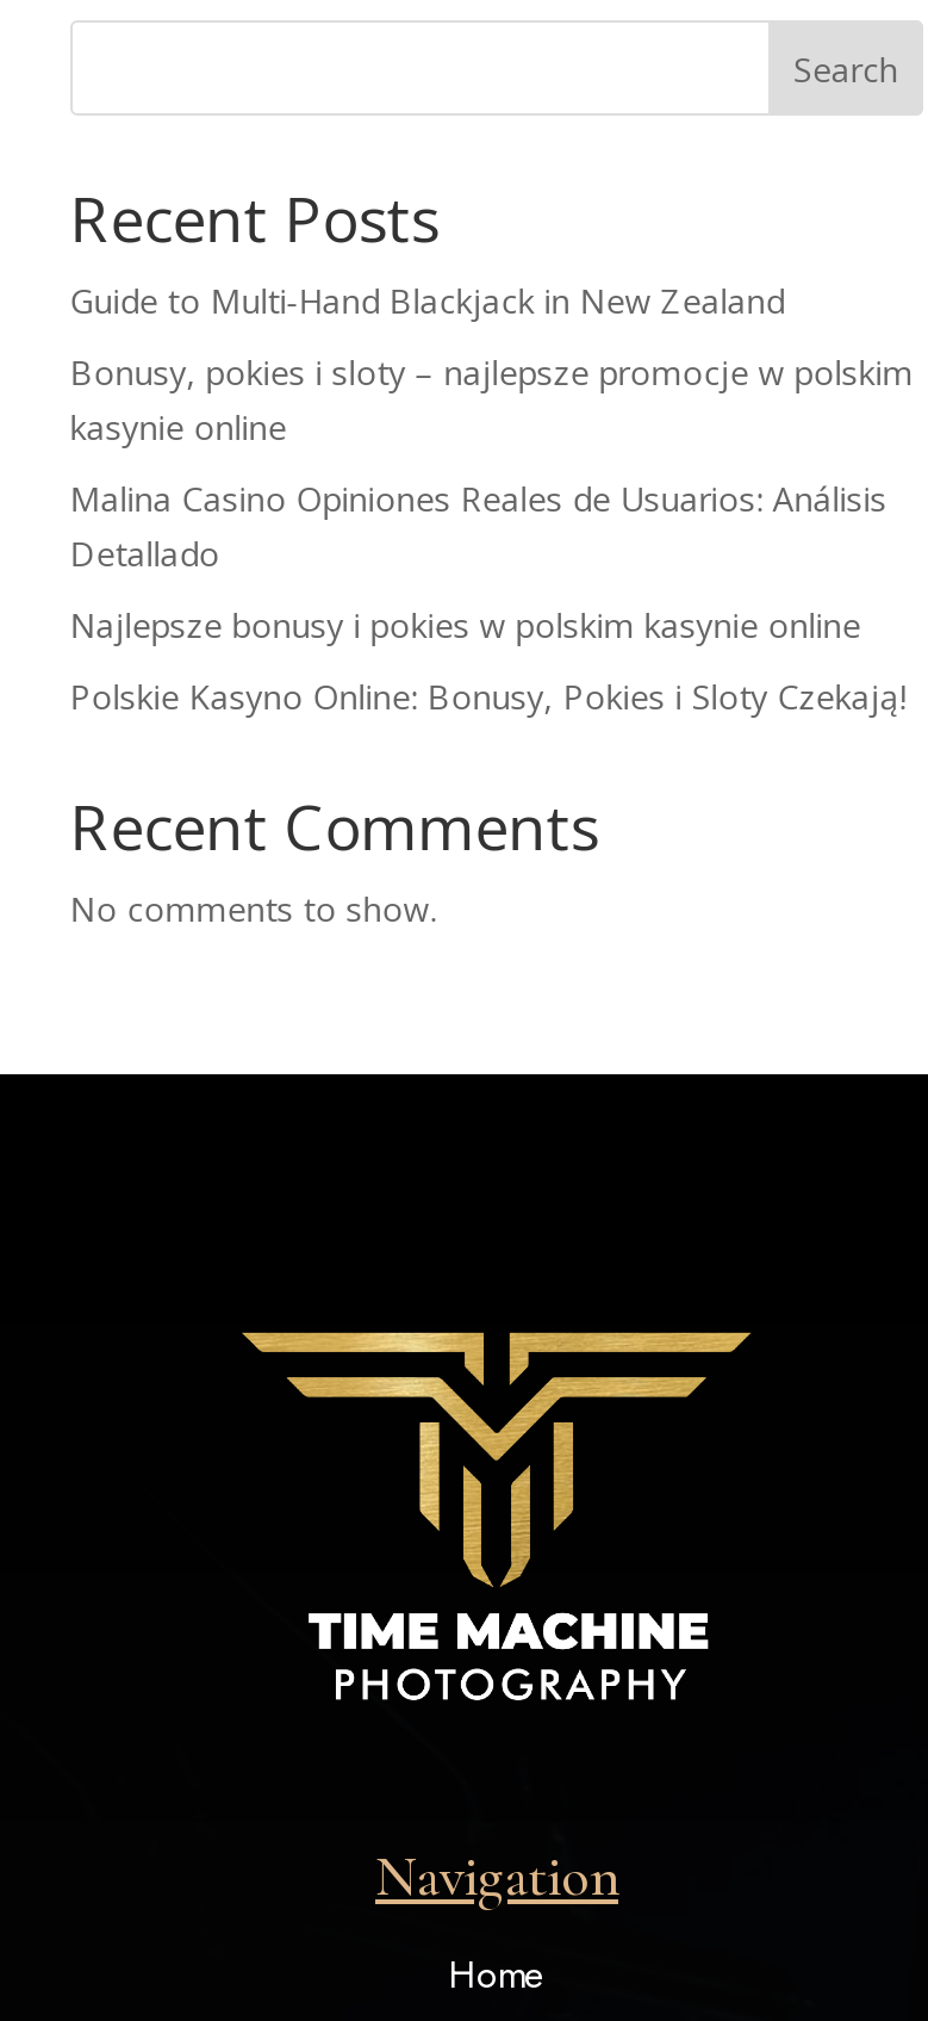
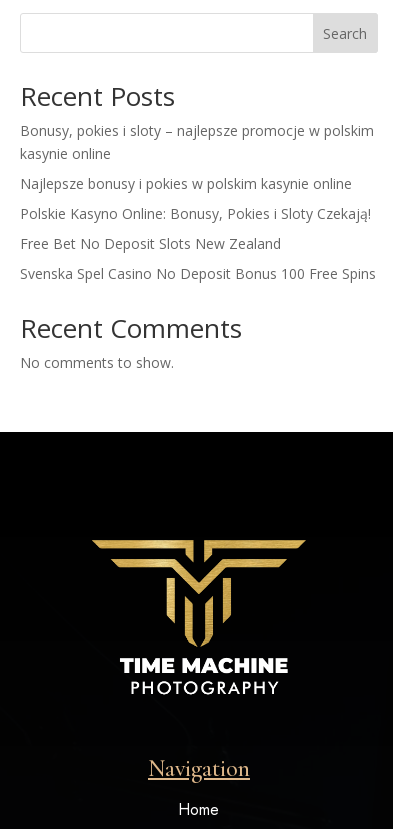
- Guide to Multi-Hand Blackjack in New Zealand

- Malina Casino Opiniones Reales de Usuarios: Análisis
- Detallado

moved up: Najlepsze bonusy i pokies w polskim kasynie online | Polskie Kasyno Online: Bonusy, Pokies i Sloty Czekają!

+ Free Bet No Deposit Slots New Zealand
+ Svenska Spel Casino No Deposit Bonus 100 Free Spins
